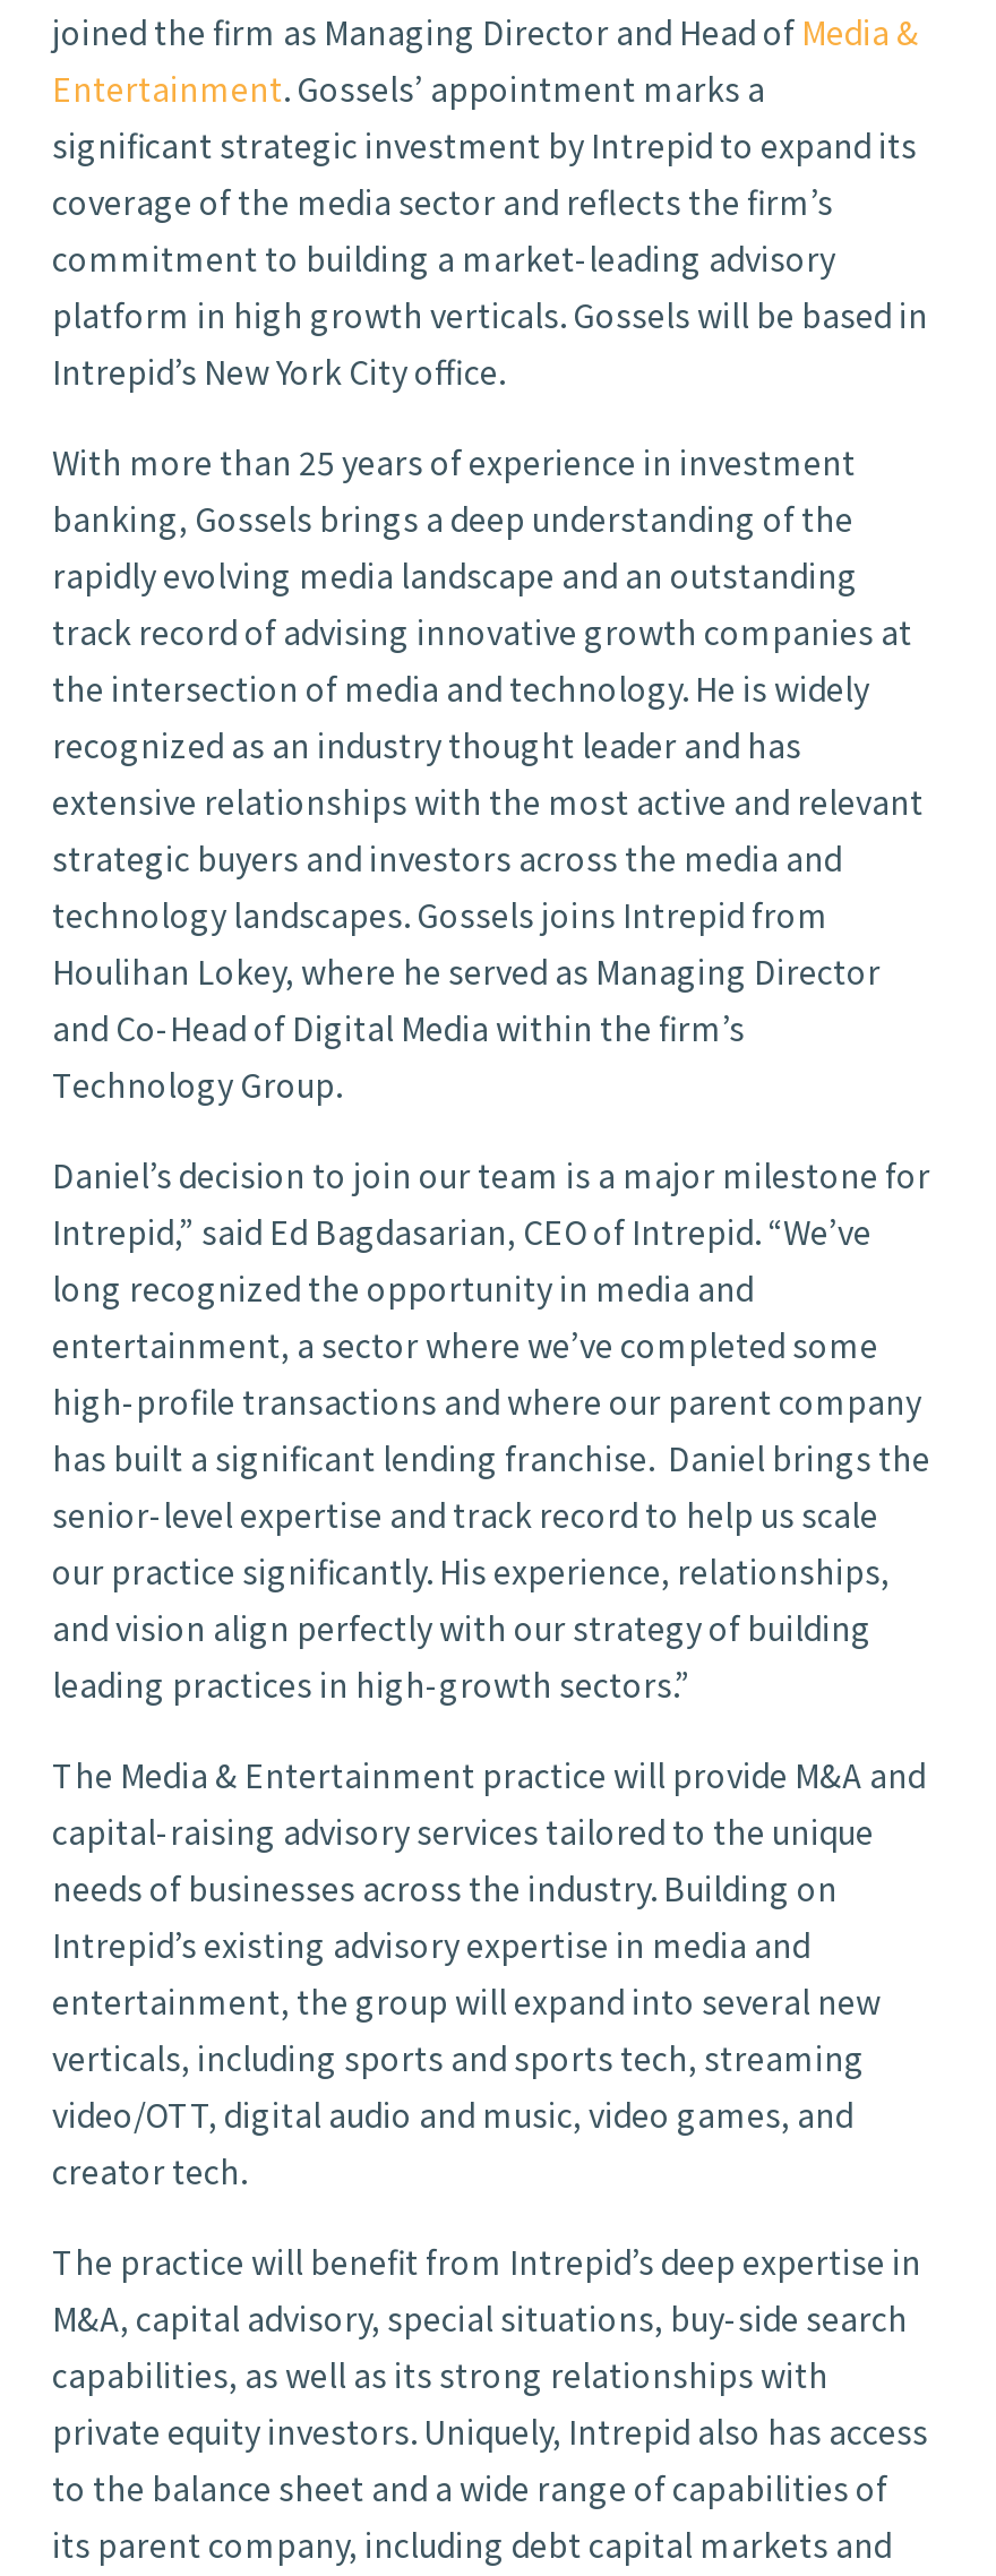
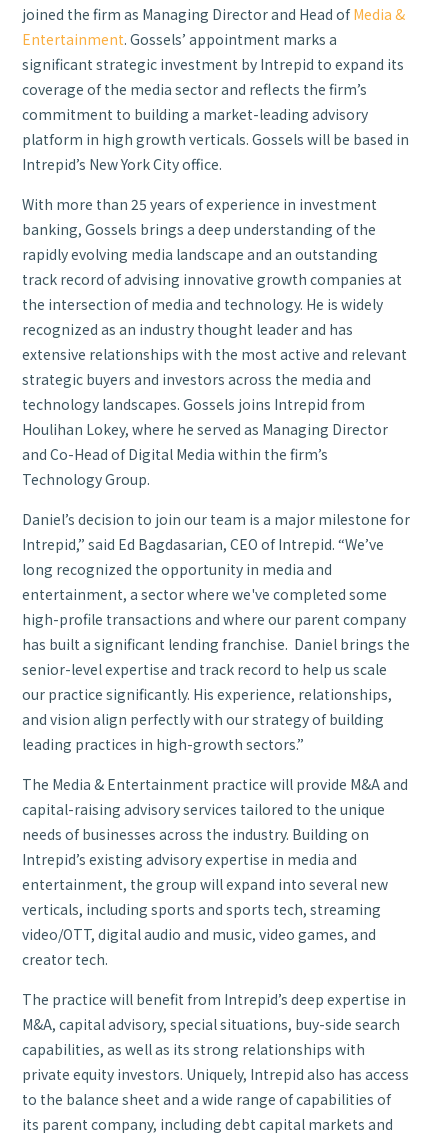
- entertainment, a sector where we’ve completed some
+ entertainment, a sector where we've completed some
